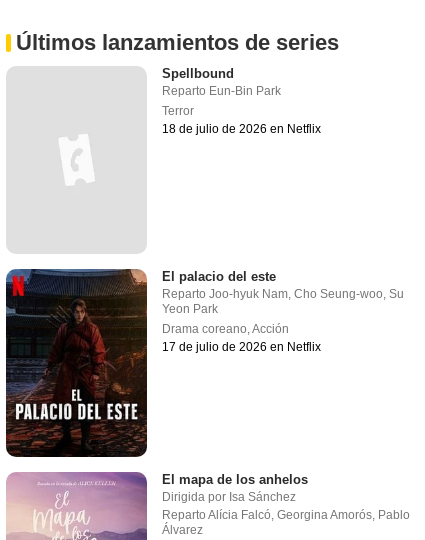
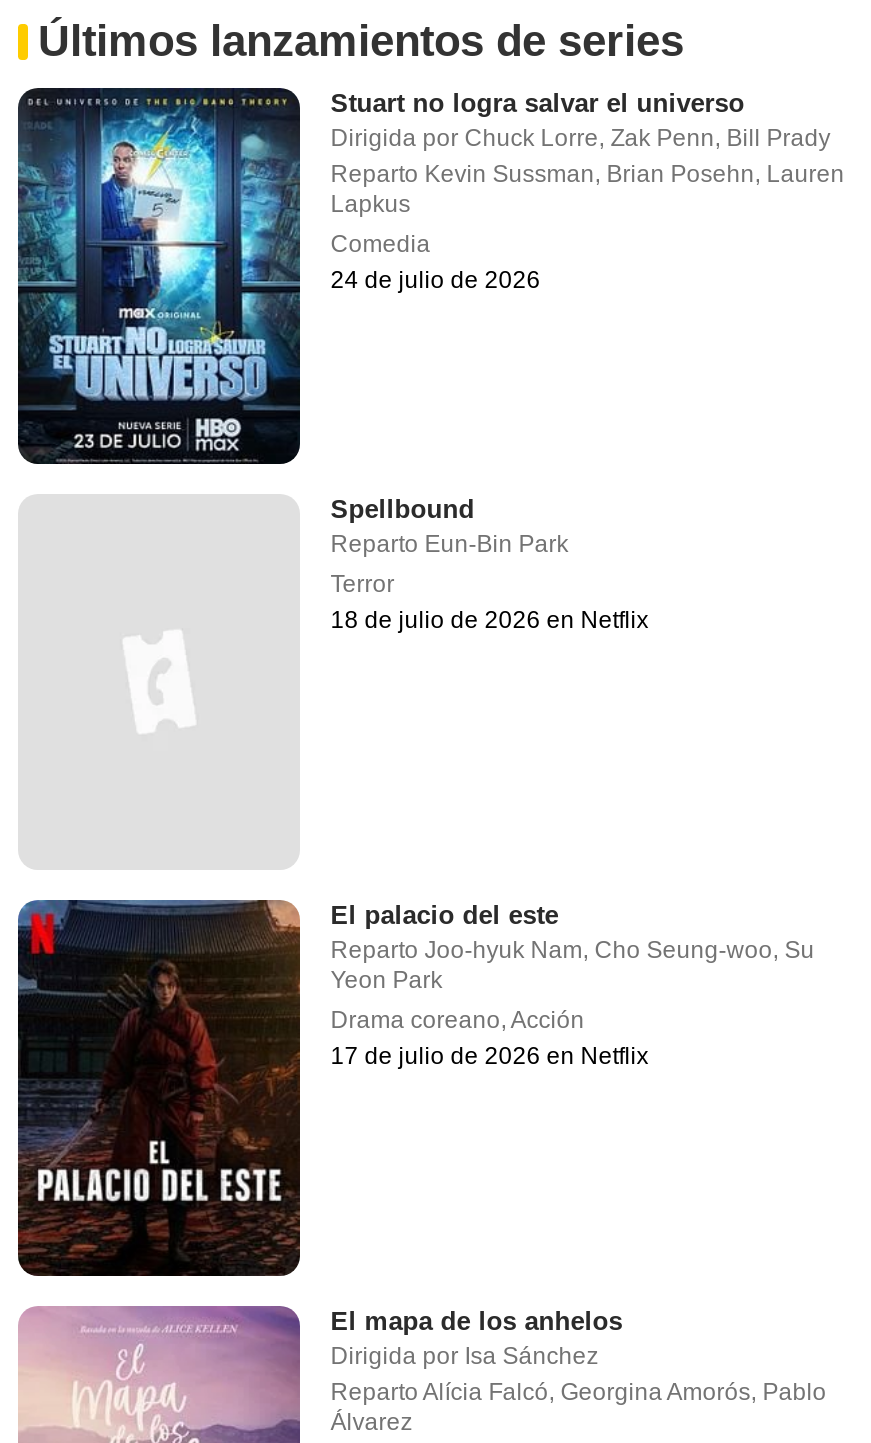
+ [image]
+ Stuart no logra salvar el universo
+ Dirigida por Chuck Lorre, Zak Penn, Bill Prady
+ Reparto Kevin Sussman, Brian Posehn, Lauren
+ Lapkus
+ Comedia
+ 24 de julio de 2026
